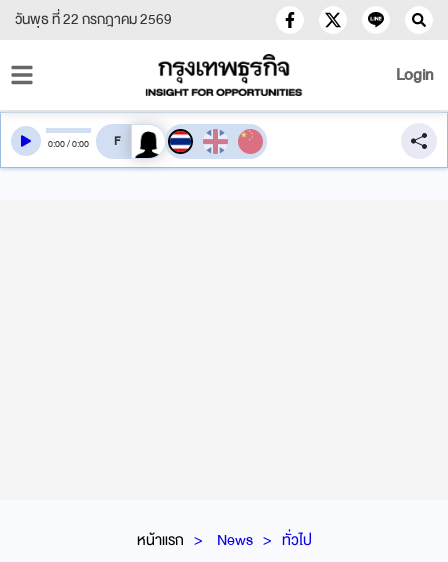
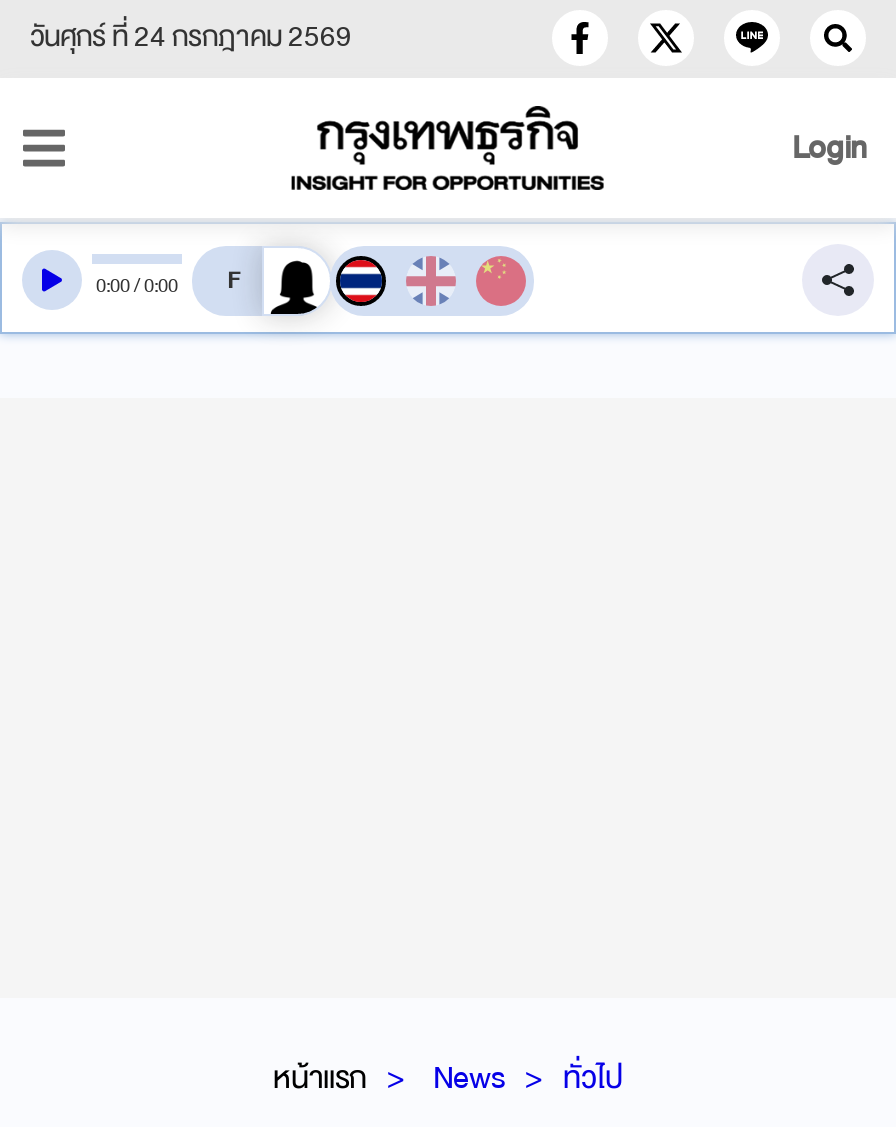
- วันพุธ ที่ 22 กรกฎาคม 2569
+ วันศุกร์ ที่ 24 กรกฎาคม 2569
